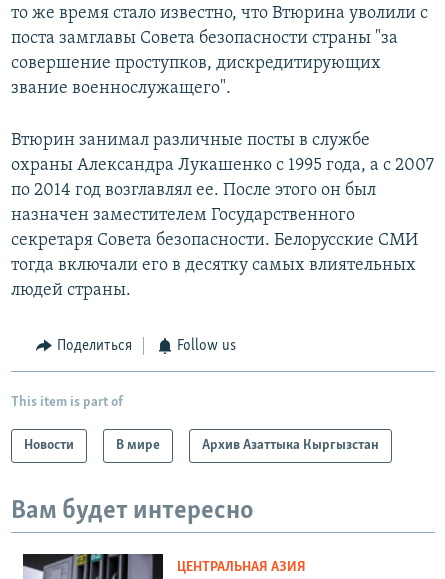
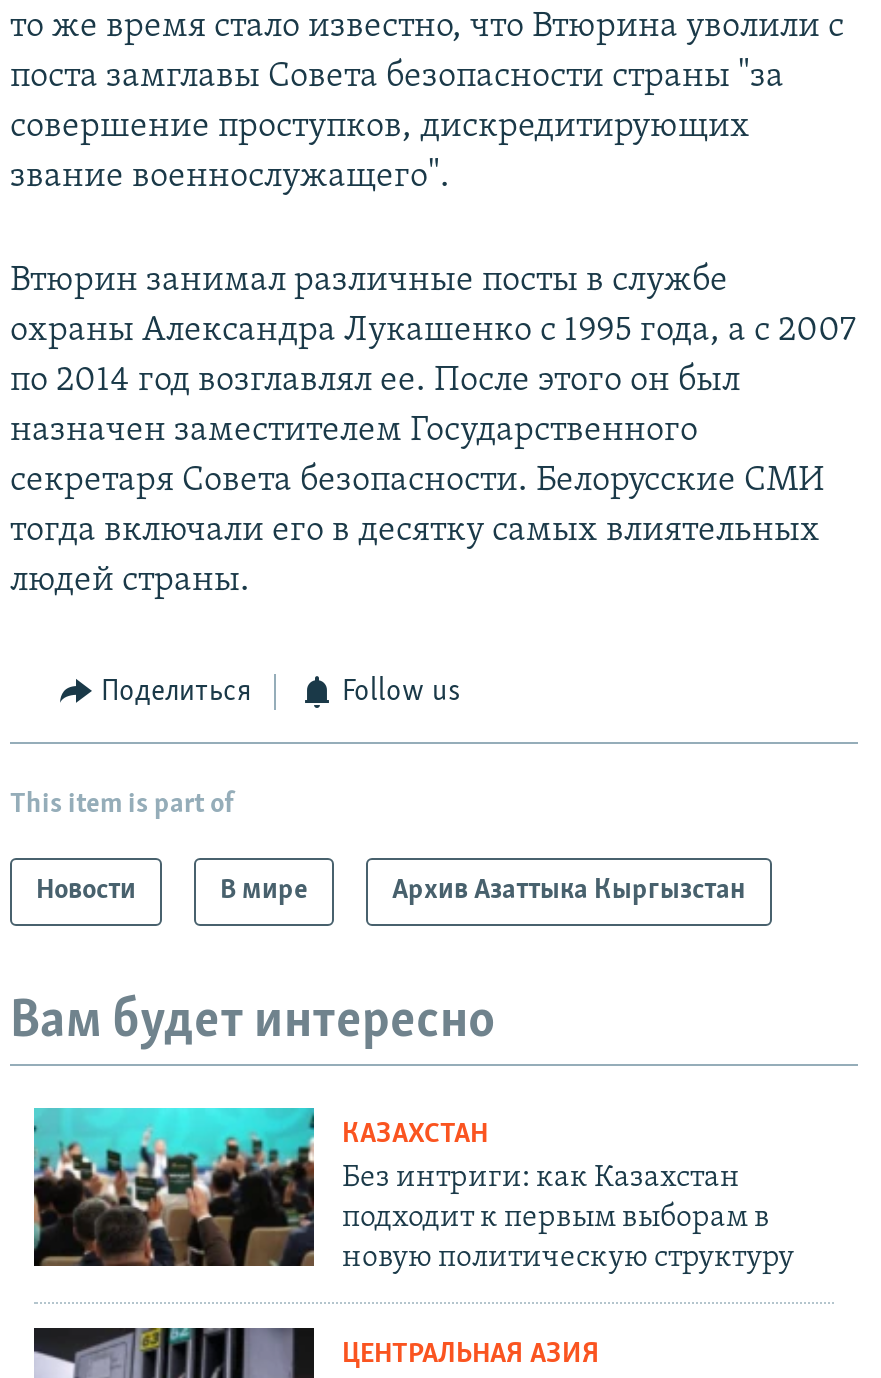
+ [image]
+ КАЗАХСТАН
+ Без интриги: как Казахстан
+ подходит к первым выборам в
+ новую политическую структуру
